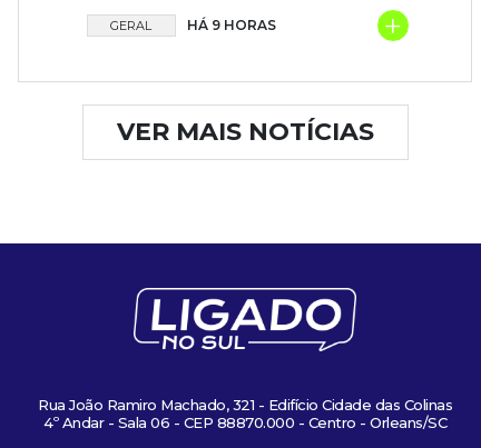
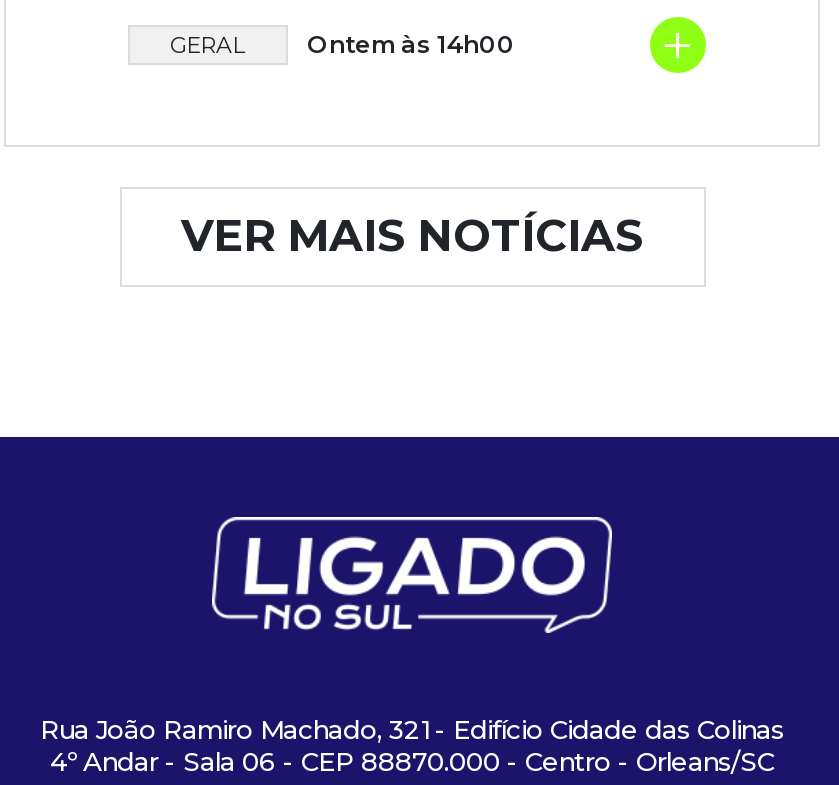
- HÁ 9 HORAS
+ Ontem às 14h00
